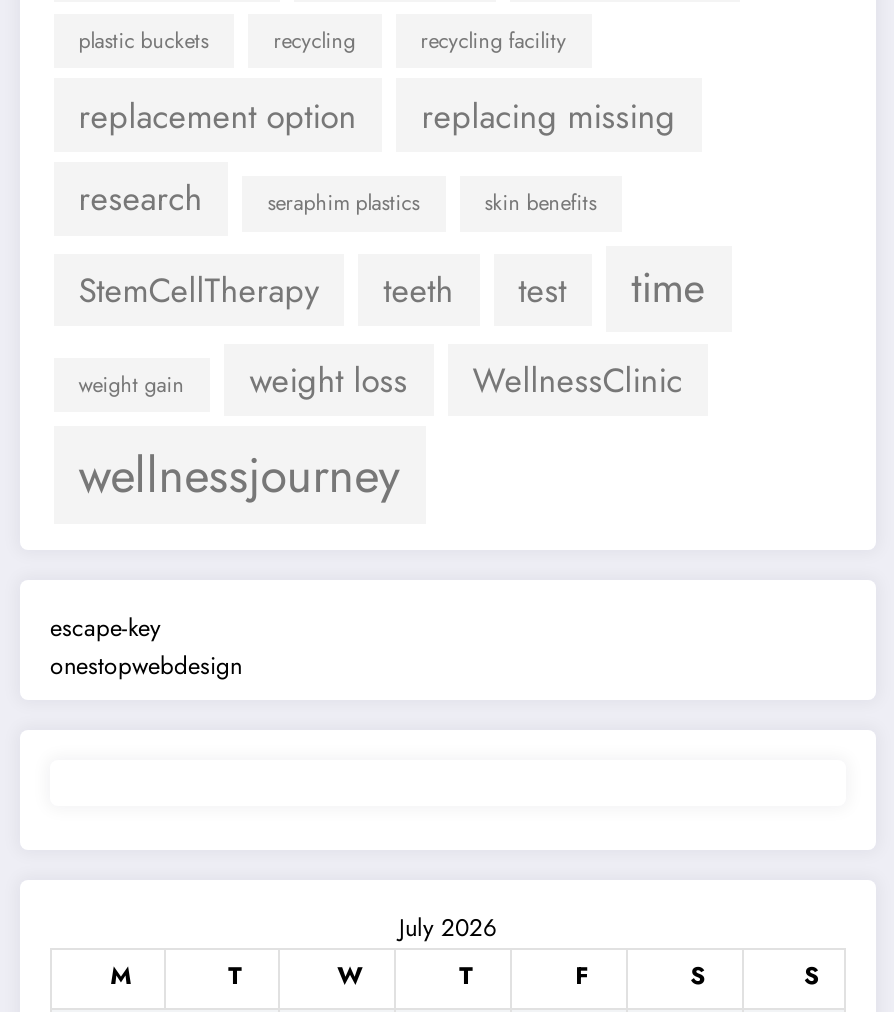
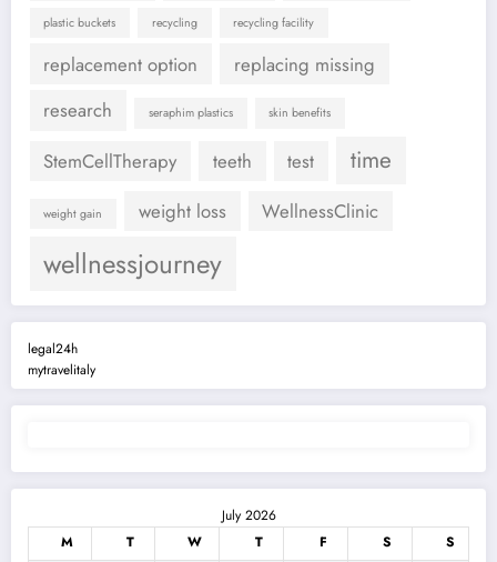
- escape-key
- onestopwebdesign
+ legal24h
+ mytravelitaly
